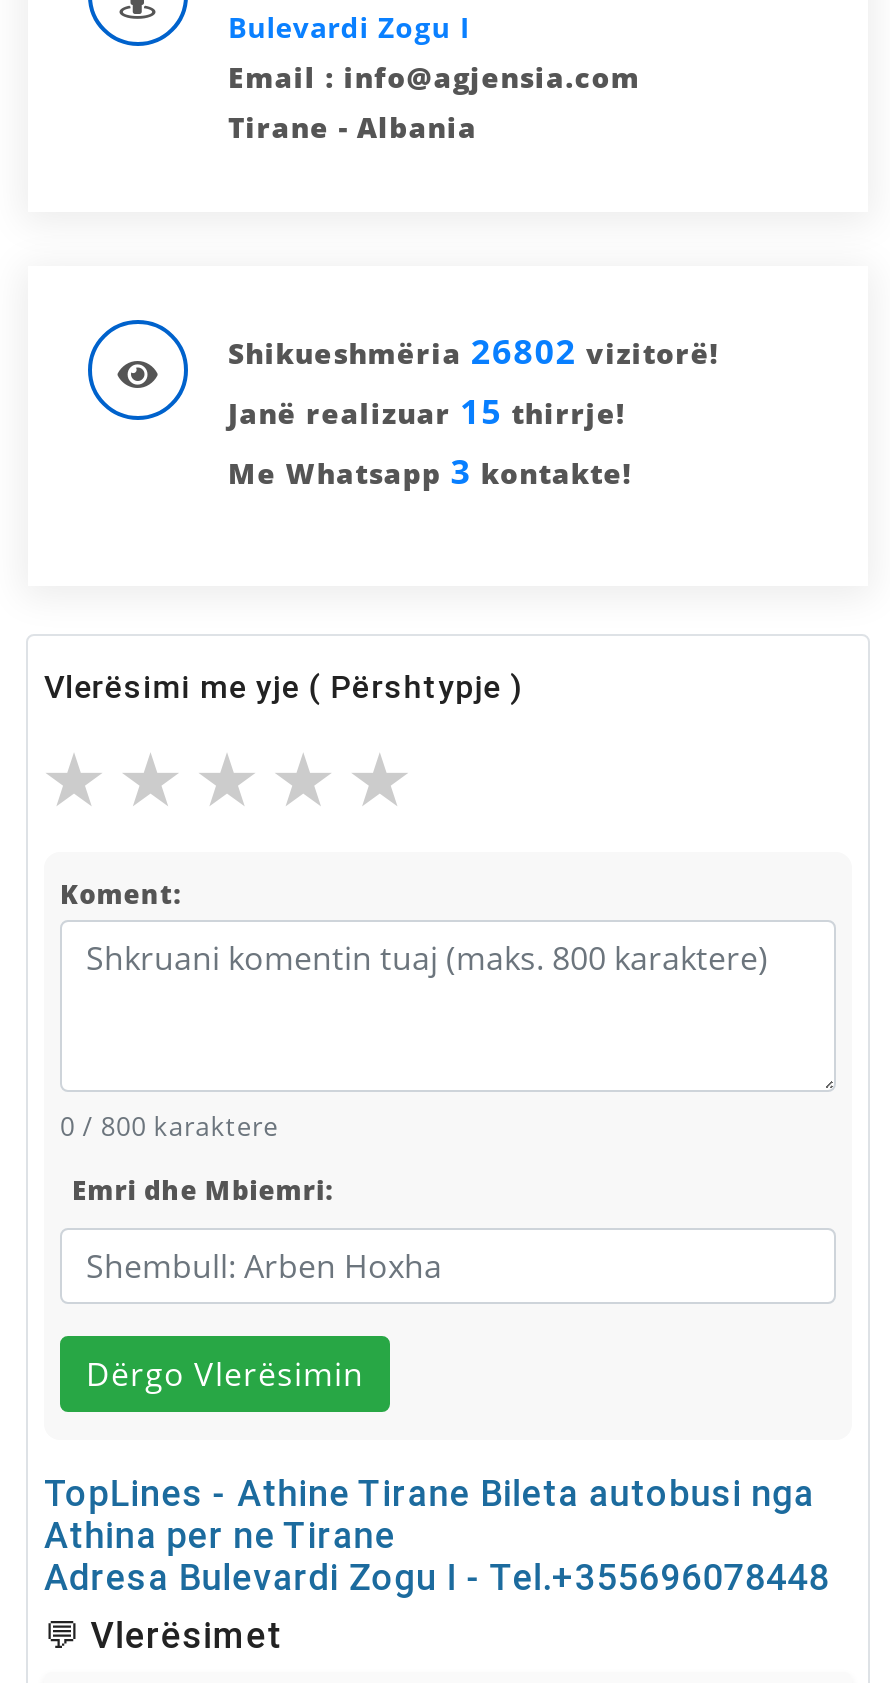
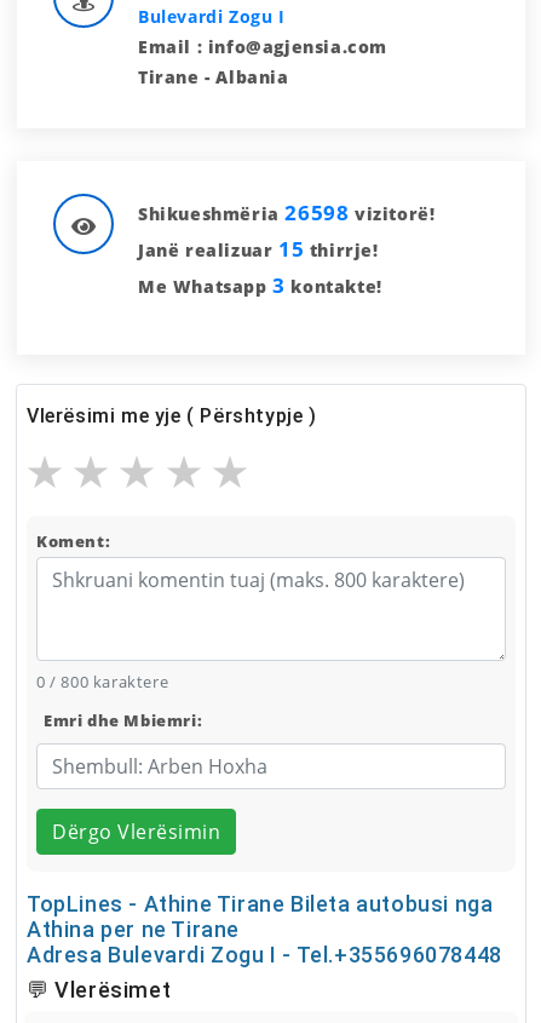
- Shikueshmëria 26802 vizitorë!
+ Shikueshmëria 26598 vizitorë!
